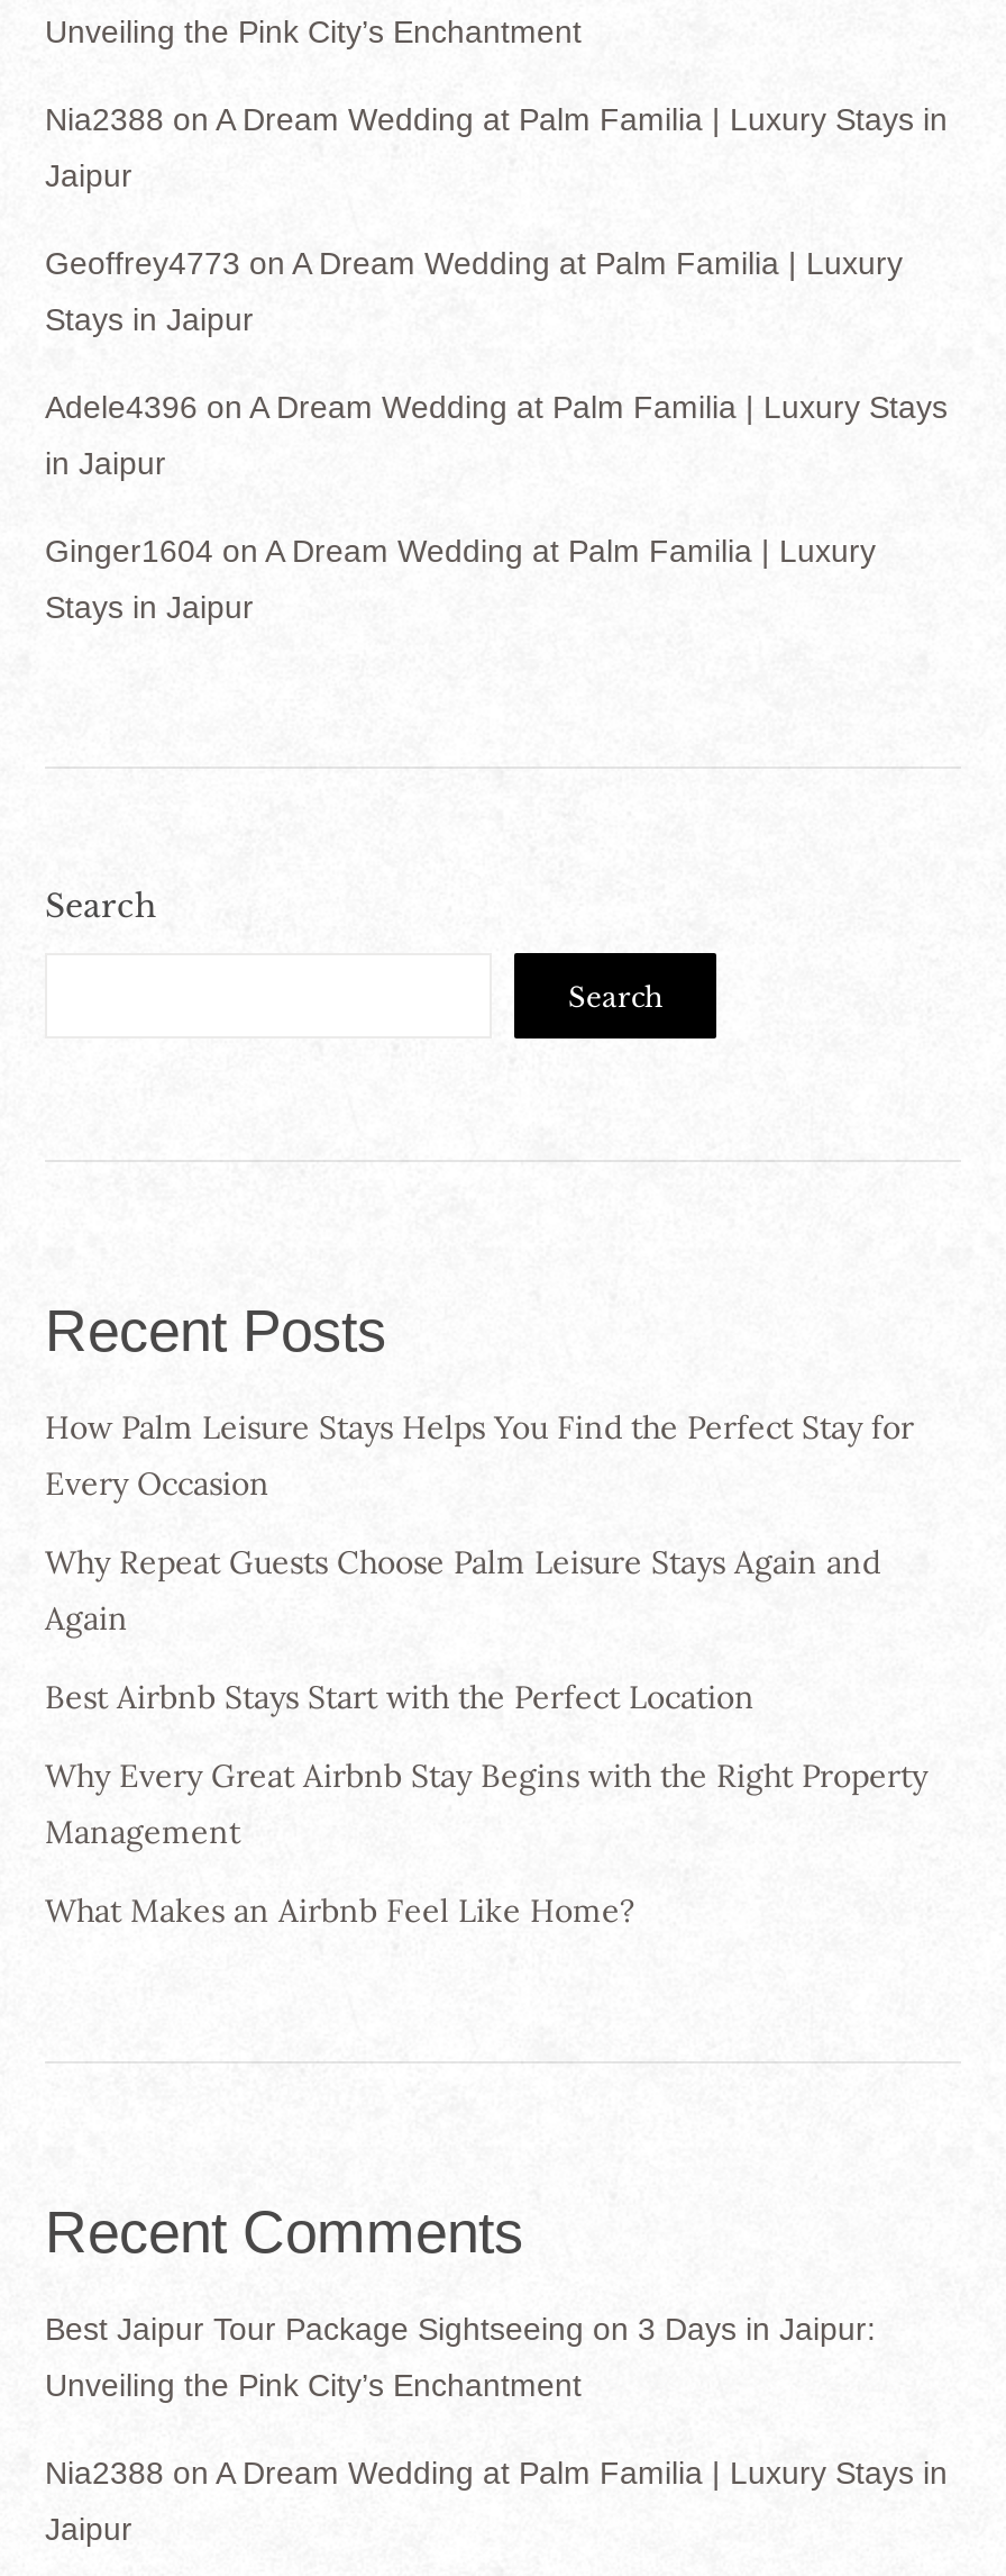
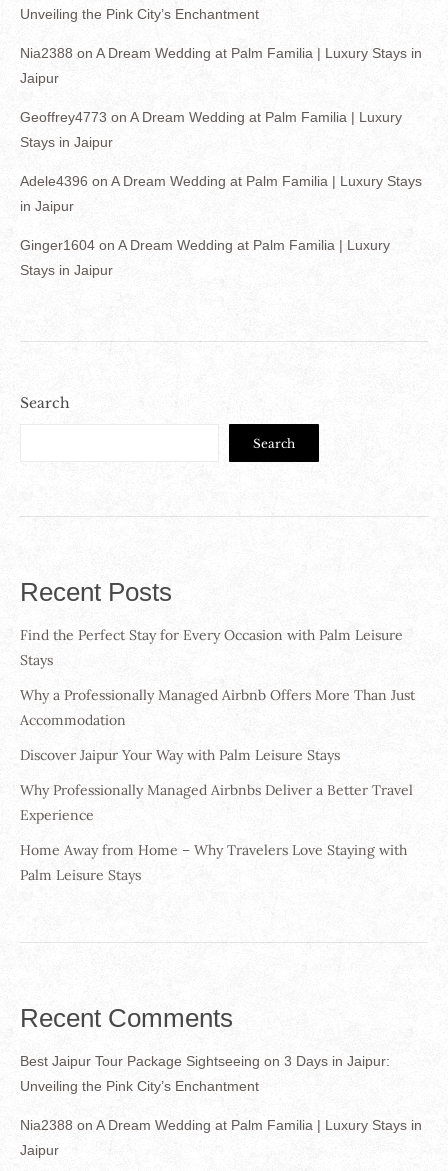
- How Palm Leisure Stays Helps You Find the Perfect Stay for
- Every Occasion
+ Find the Perfect Stay for Every Occasion with Palm Leisure
+ Stays

- Why Repeat Guests Choose Palm Leisure Stays Again and
- Again
+ Why a Professionally Managed Airbnb Offers More Than Just
+ Accommodation

- Best Airbnb Stays Start with the Perfect Location
+ Discover Jaipur Your Way with Palm Leisure Stays

- Why Every Great Airbnb Stay Begins with the Right Property
- Management
+ Why Professionally Managed Airbnbs Deliver a Better Travel
+ Experience

- What Makes an Airbnb Feel Like Home?
+ Home Away from Home – Why Travelers Love Staying with
+ Palm Leisure Stays
